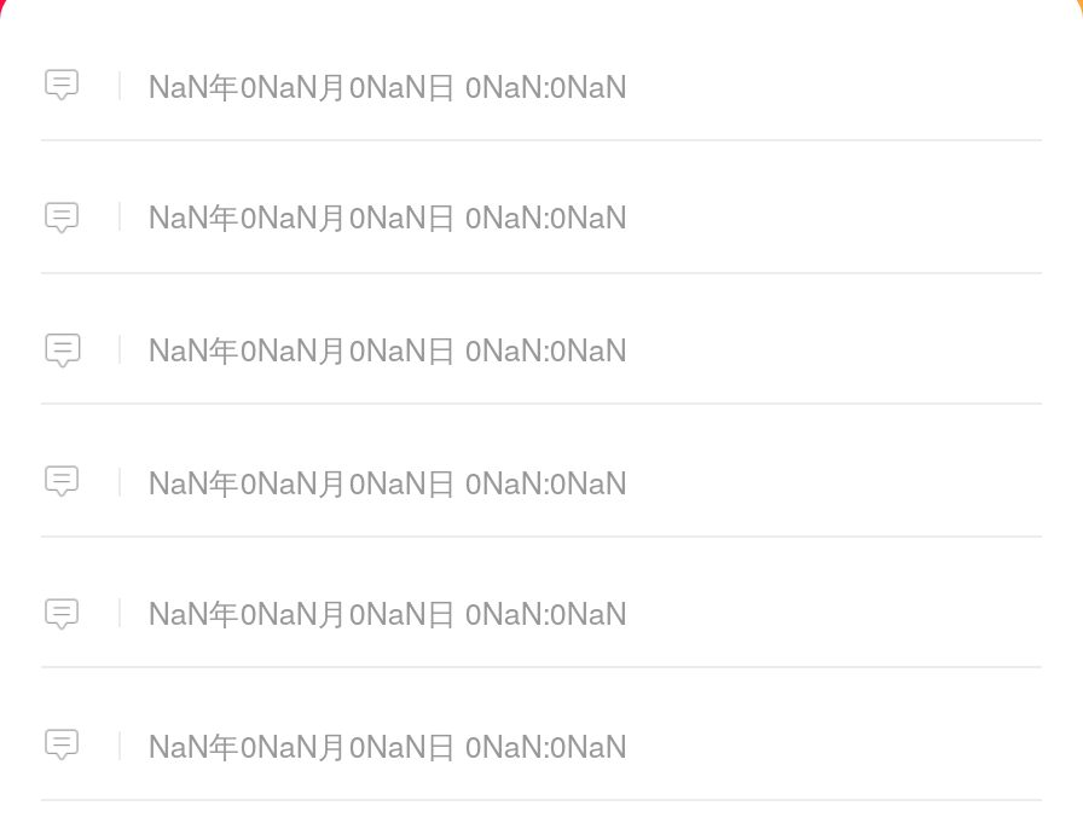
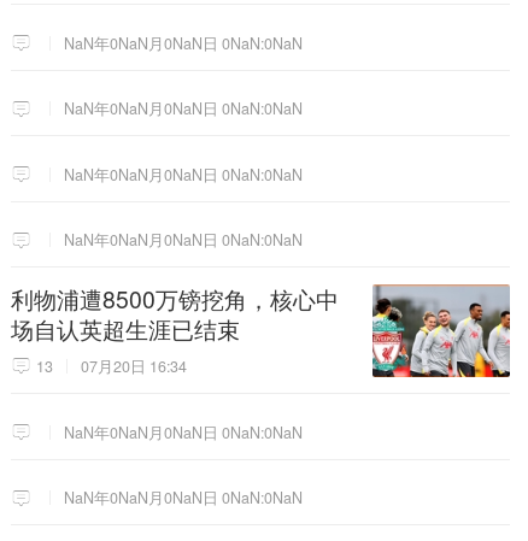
+ [image]
+ 利物浦遭8500万镑挖角，核心中
+ 场自认英超生涯已结束
+ 13
+ 07月20日 16:34
